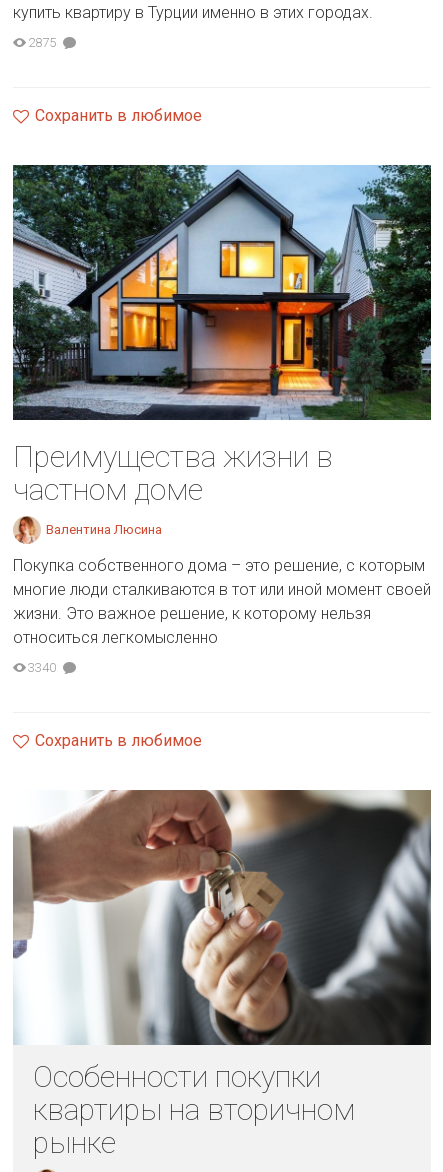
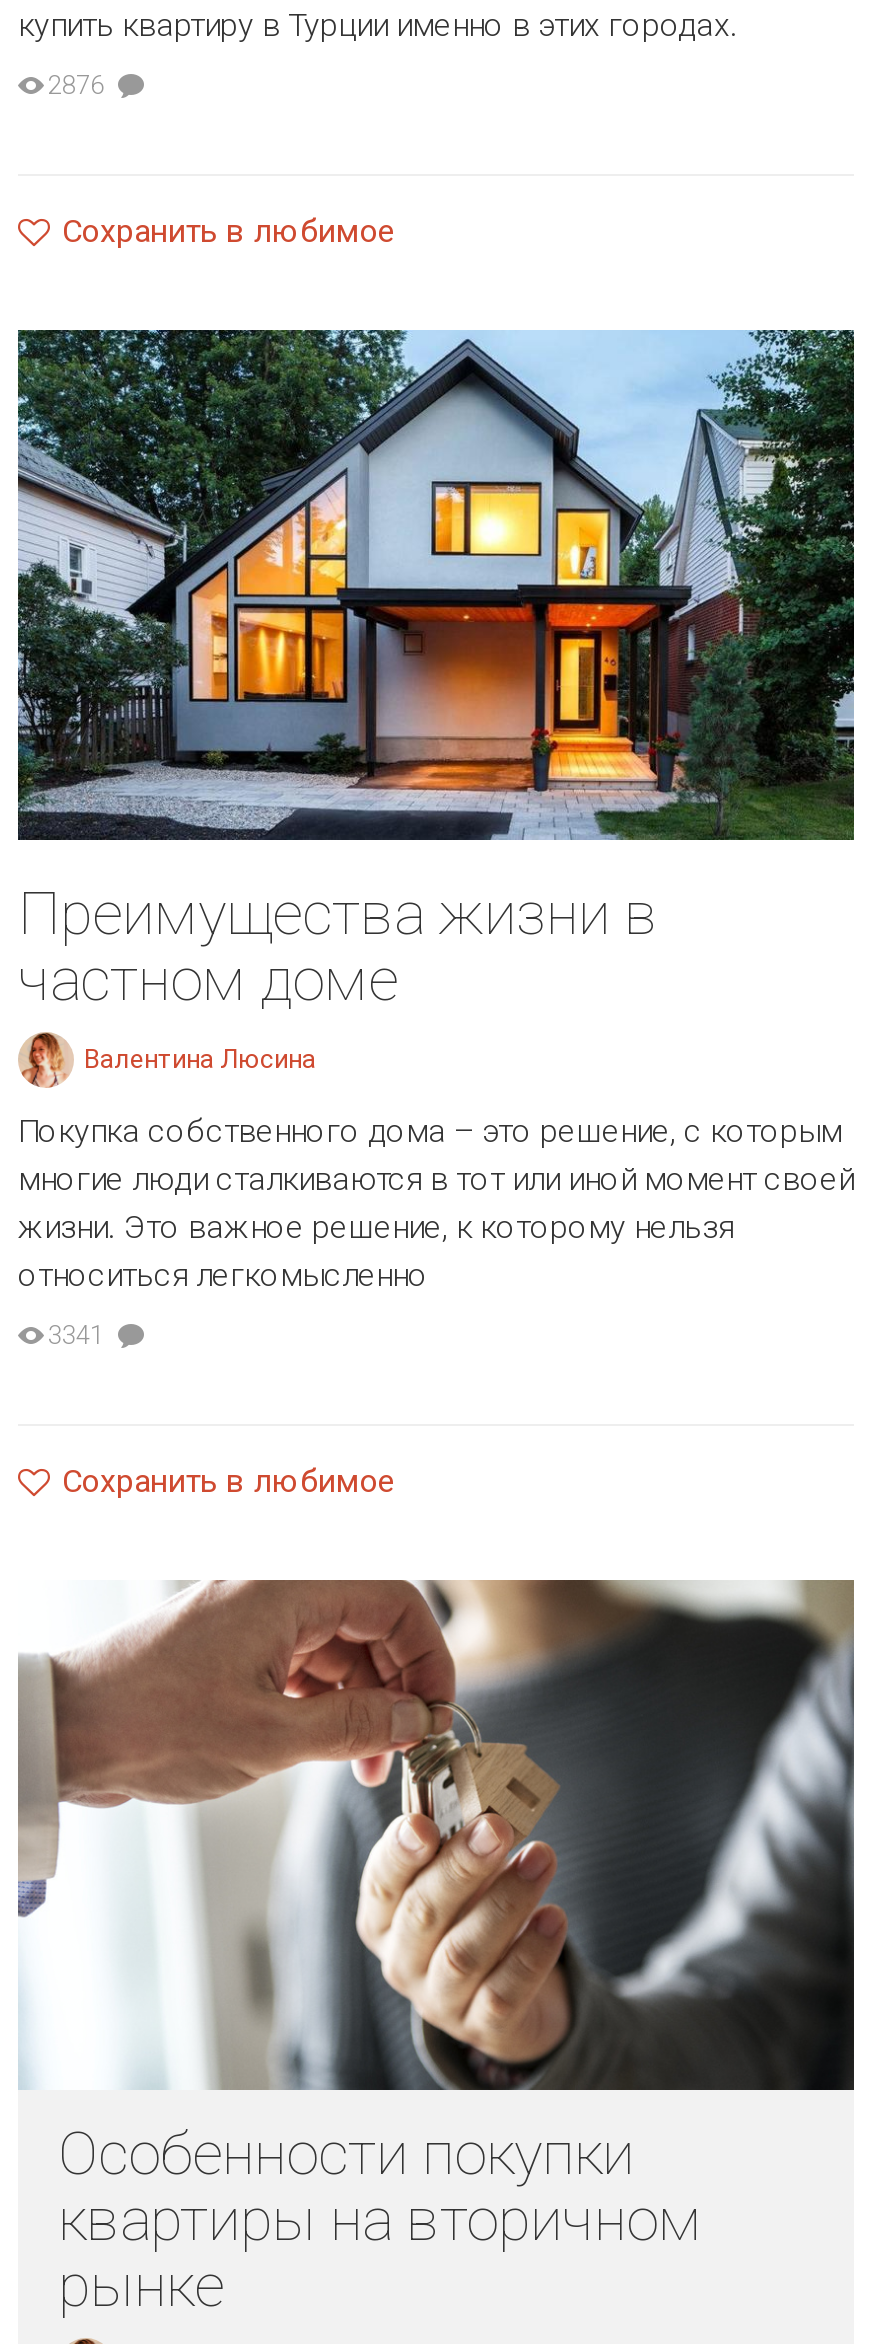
- 2875
+ 2876

- 3340
+ 3341
